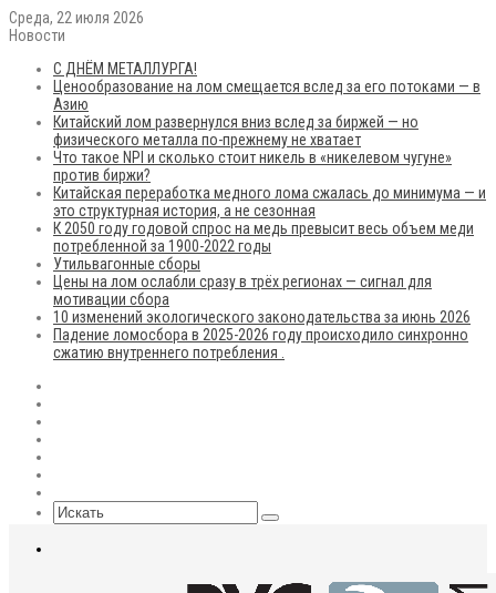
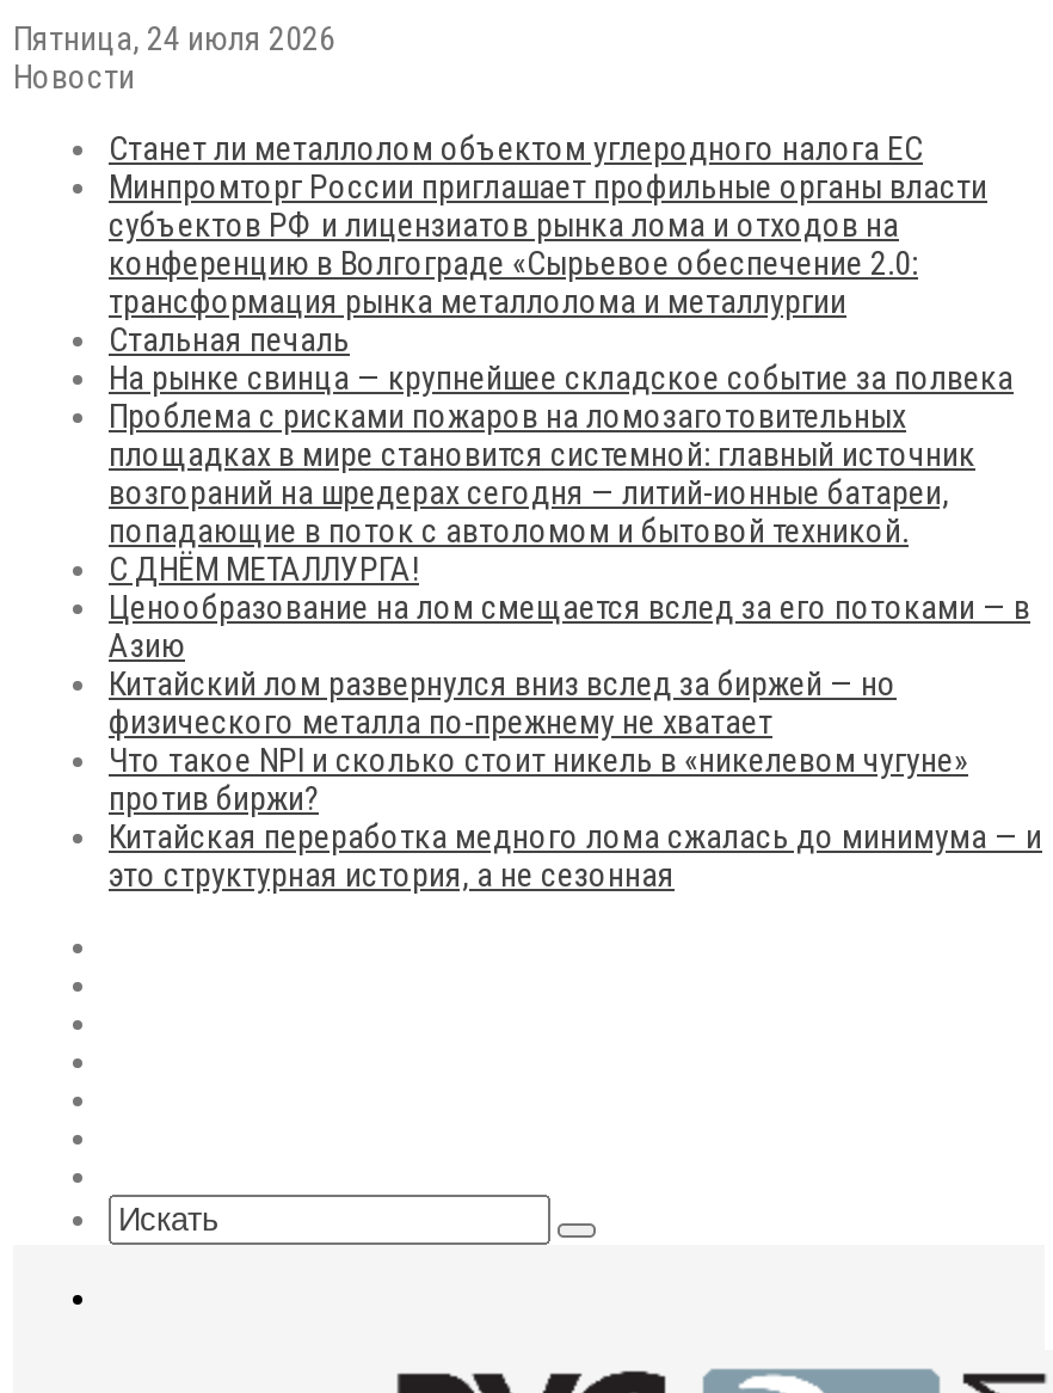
- Среда, 22 июля 2026
+ Пятница, 24 июля 2026

+ Станет ли металлолом объектом углеродного налога ЕС
+ Минпромторг России приглашает профильные органы власти
+ субъектов РФ и лицензиатов рынка лома и отходов на
+ конференцию в Волгограде «Сырьевое обеспечение 2.0:
+ трансформация рынка металлолома и металлургии
+ Стальная печаль
+ На рынке свинца — крупнейшее складское событие за полвека
+ Проблема с рисками пожаров на ломозаготовительных
+ площадках в мире становится системной: главный источник
+ возгораний на шредерах сегодня — литий-ионные батареи,
+ попадающие в поток с автоломом и бытовой техникой.

moved down: С ДНЁМ МЕТАЛЛУРГА! | Ценообразование на лом смещается вслед за его потоками — в | Азию | ... | Китайская переработка медного лома сжалась до минимума — и | это структурная история, а не сезонная

- К 2050 году годовой спрос на медь превысит весь объем меди
- потребленной за 1900-2022 годы
- Утильвагонные сборы
- Цены на лом ослабли сразу в трёх регионах — сигнал для
- мотивации сбора
- 10 изменений экологического законодательства за июнь 2026
- Падение ломосбора в 2025-2026 году происходило синхронно
- сжатию внутреннего потребления .
